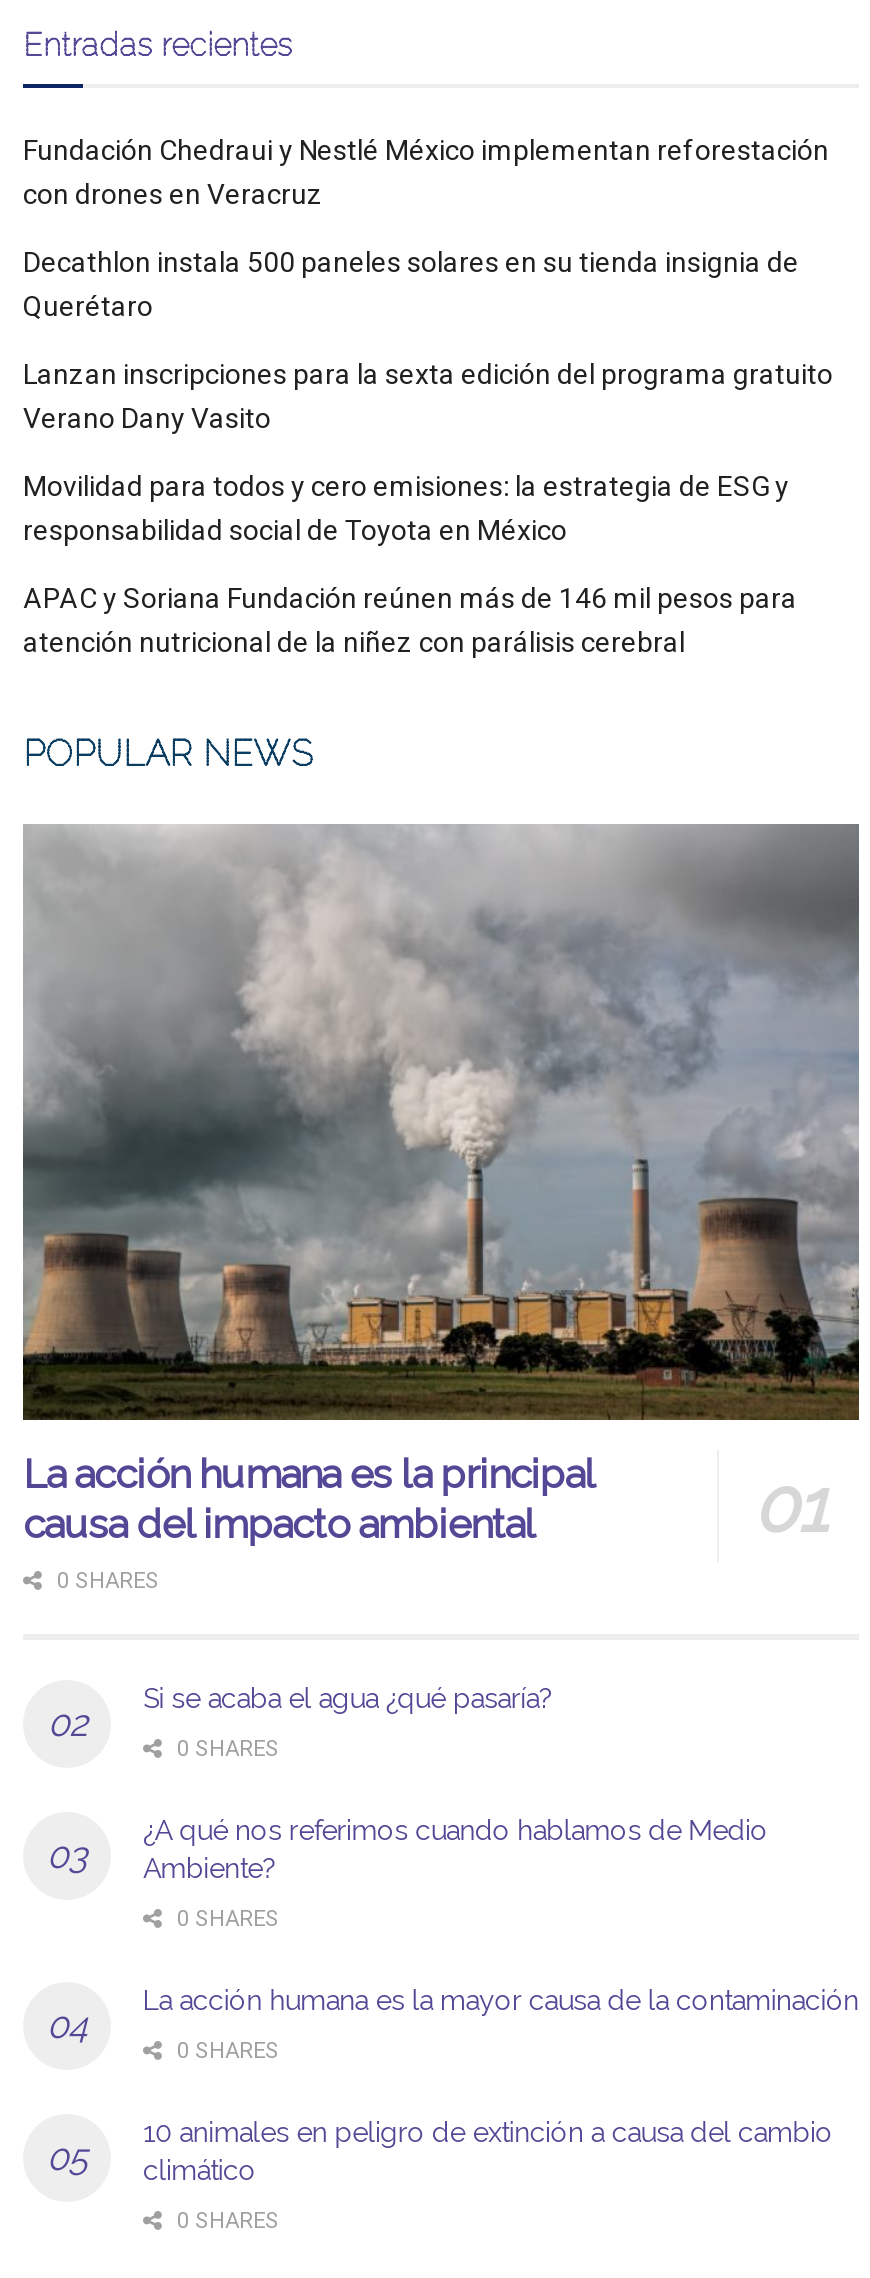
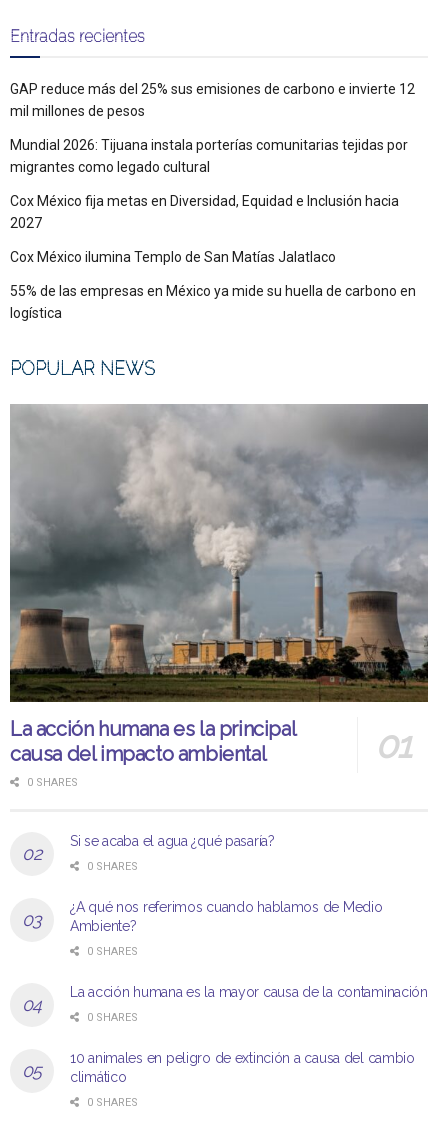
- Fundación Chedraui y Nestlé México implementan reforestación
- con drones en Veracruz
+ GAP reduce más del 25% sus emisiones de carbono e invierte 12
+ mil millones de pesos

- Decathlon instala 500 paneles solares en su tienda insignia de
- Querétaro
+ Mundial 2026: Tijuana instala porterías comunitarias tejidas por
+ migrantes como legado cultural

- Lanzan inscripciones para la sexta edición del programa gratuito
- Verano Dany Vasito
+ Cox México fija metas en Diversidad, Equidad e Inclusión hacia
+ 2027

- Movilidad para todos y cero emisiones: la estrategia de ESG y
- responsabilidad social de Toyota en México
+ Cox México ilumina Templo de San Matías Jalatlaco

- APAC y Soriana Fundación reúnen más de 146 mil pesos para
- atención nutricional de la niñez con parálisis cerebral
+ 55% de las empresas en México ya mide su huella de carbono en
+ logística
